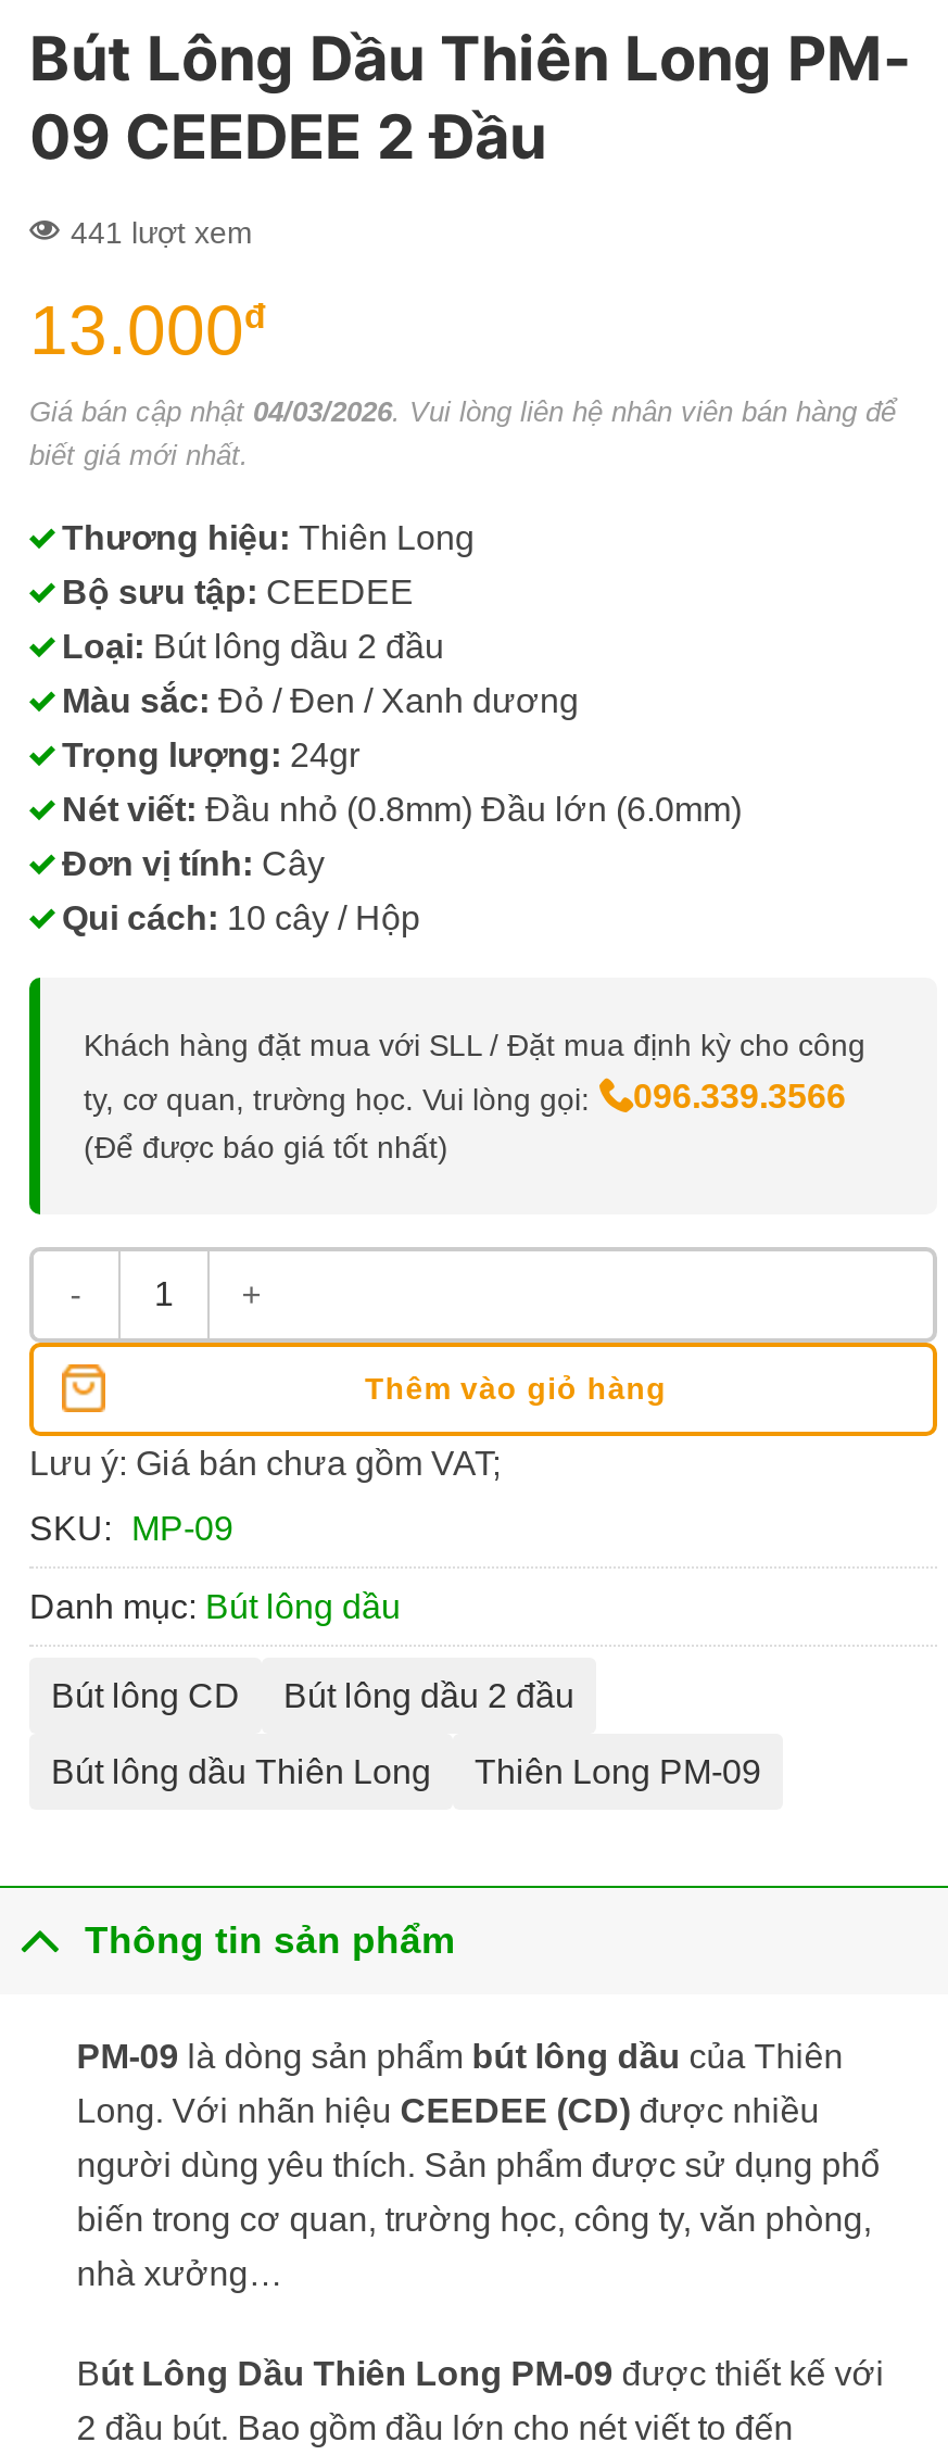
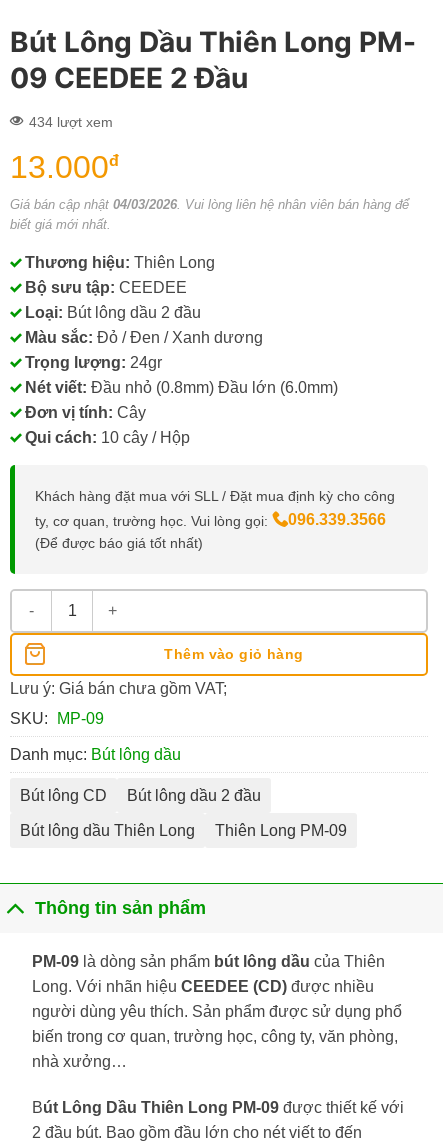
- 441 lượt xem
+ 434 lượt xem
